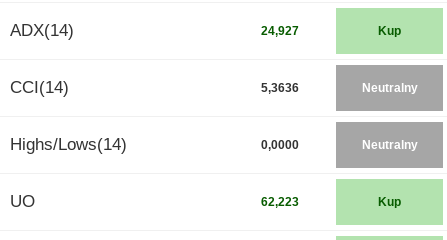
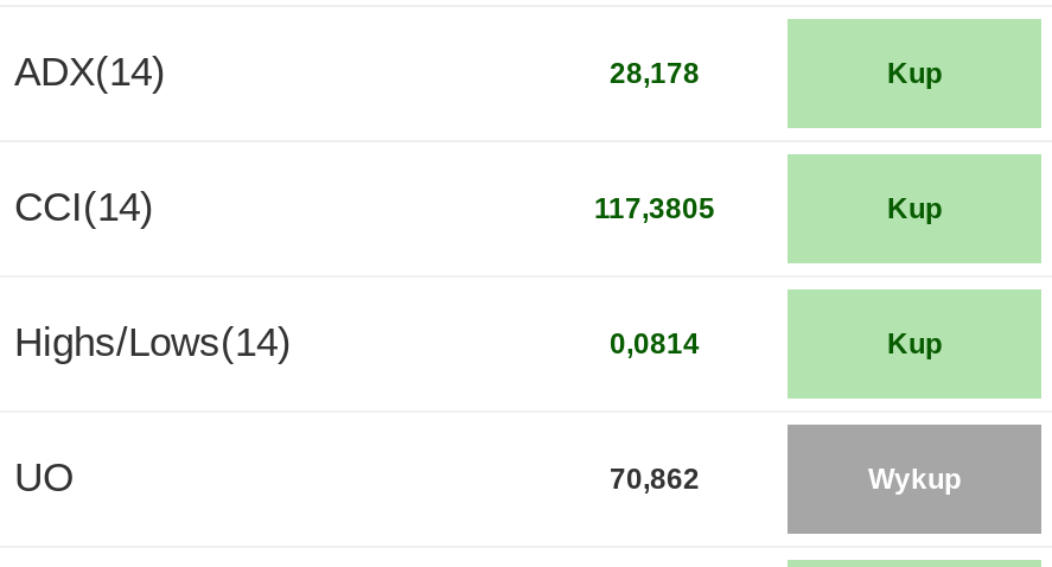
- 24,927
+ 28,178

- 5,3636
- Neutralny
+ 117,3805
+ Kup

- 0,0000
- Neutralny
+ 0,0814
+ Kup

- 62,223
- Kup
+ 70,862
+ Wykup
